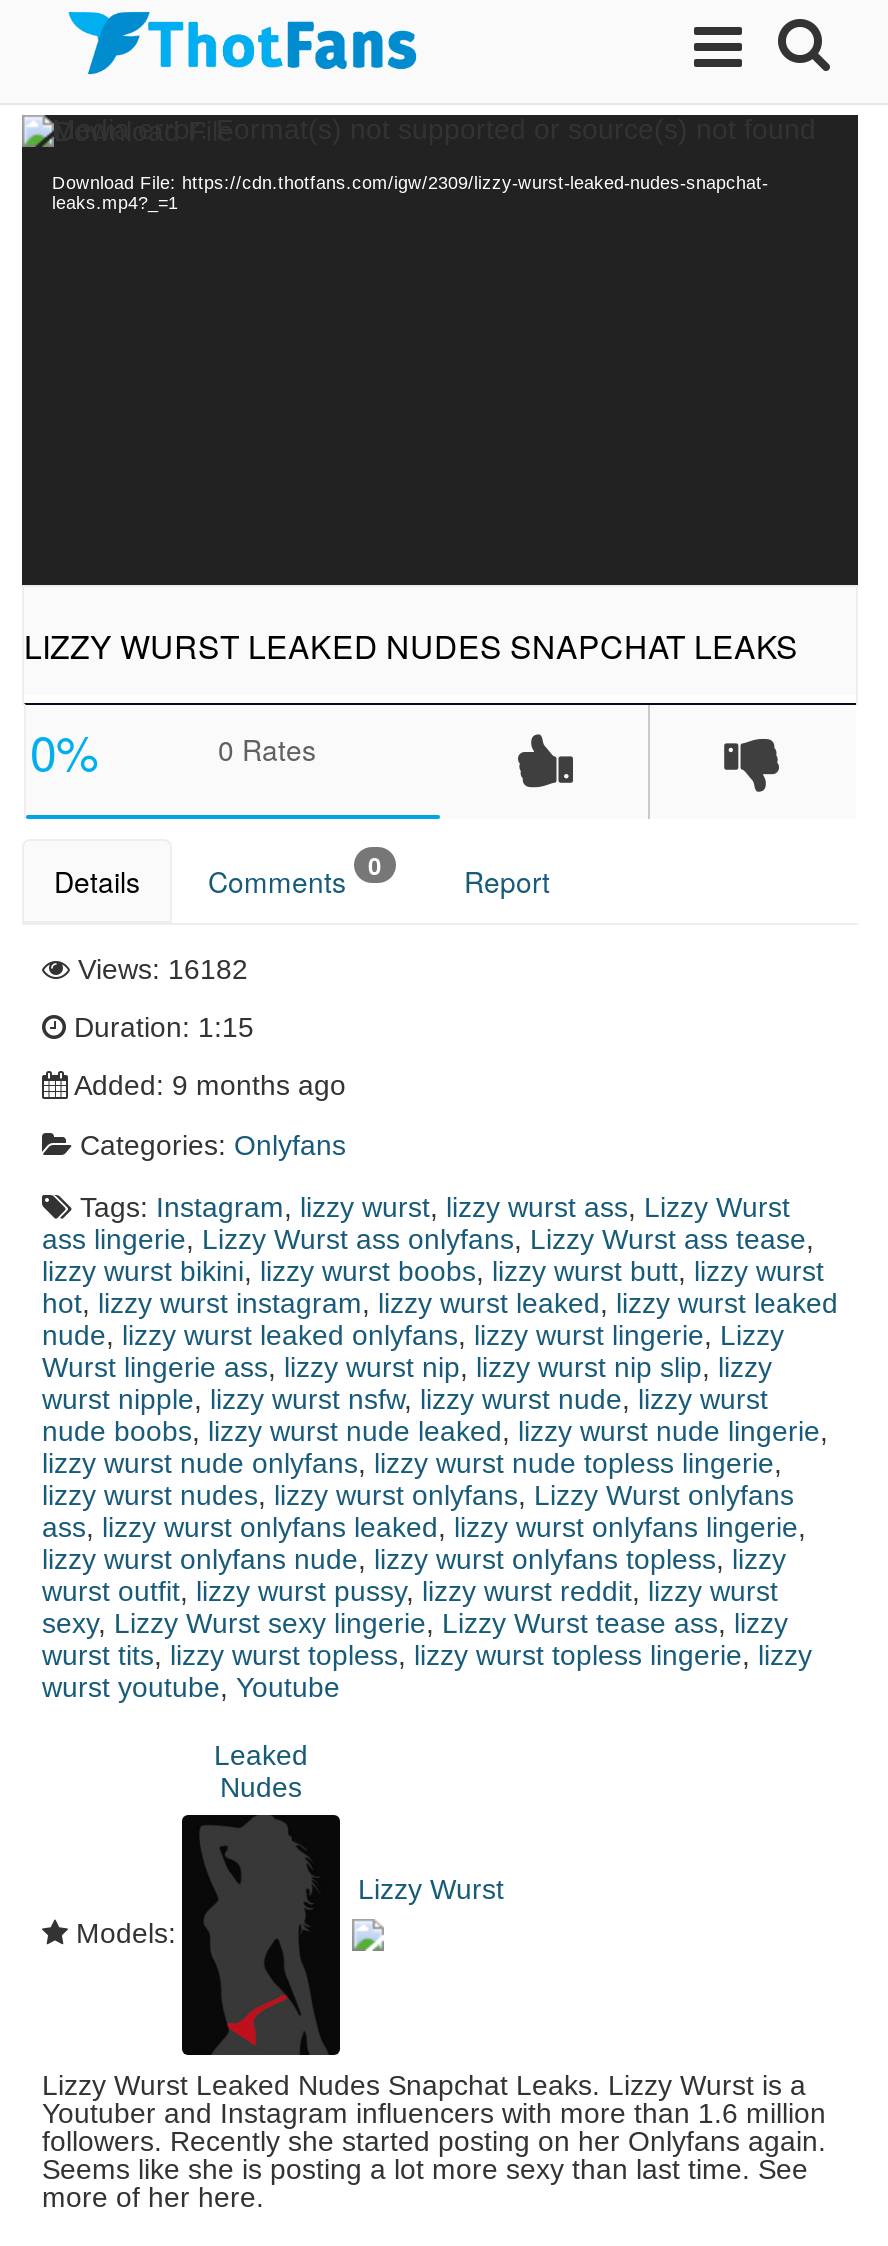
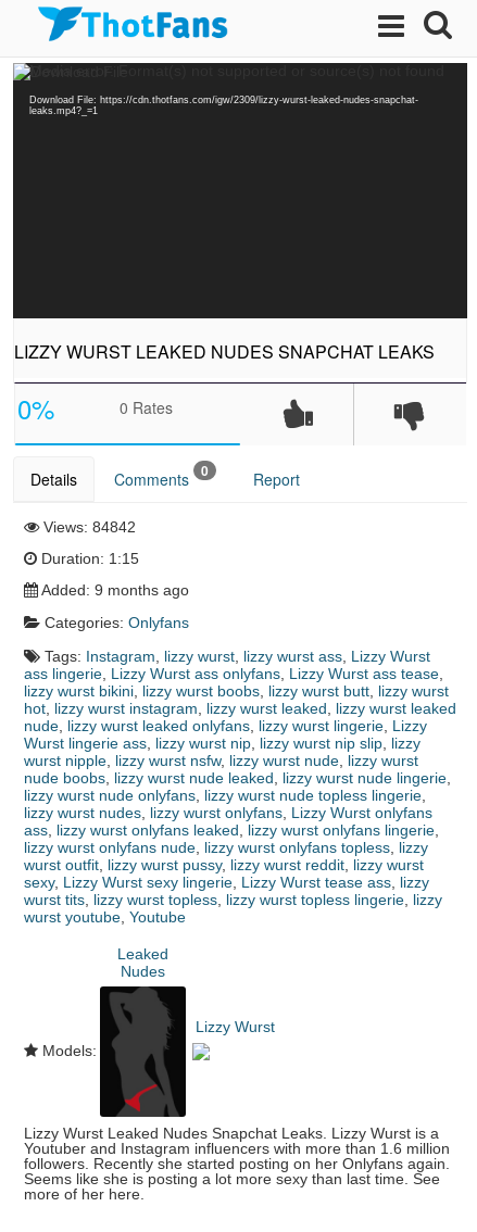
- Views: 16182
+ Views: 84842
